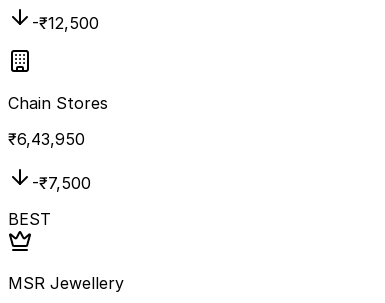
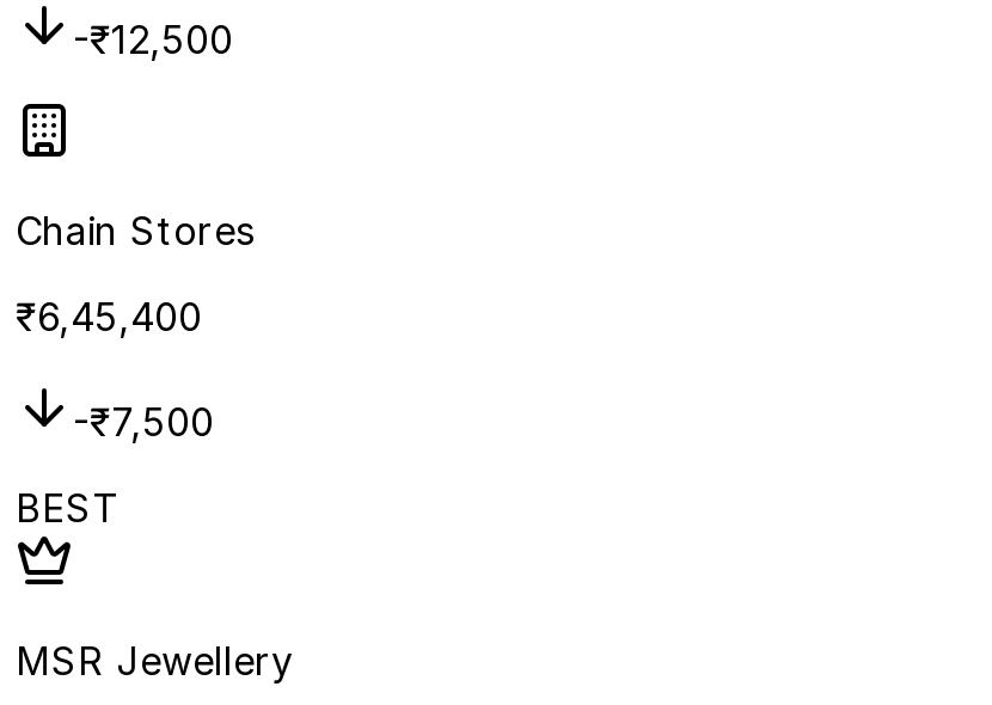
- ₹6,43,950
+ ₹6,45,400
